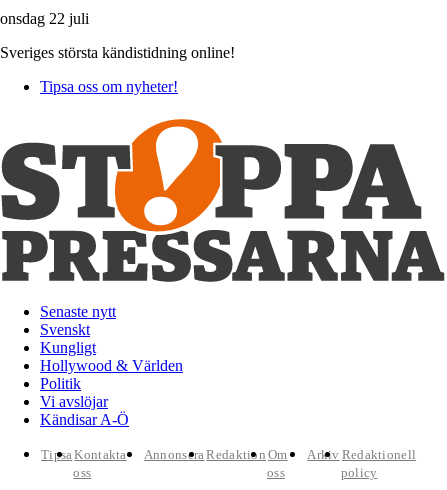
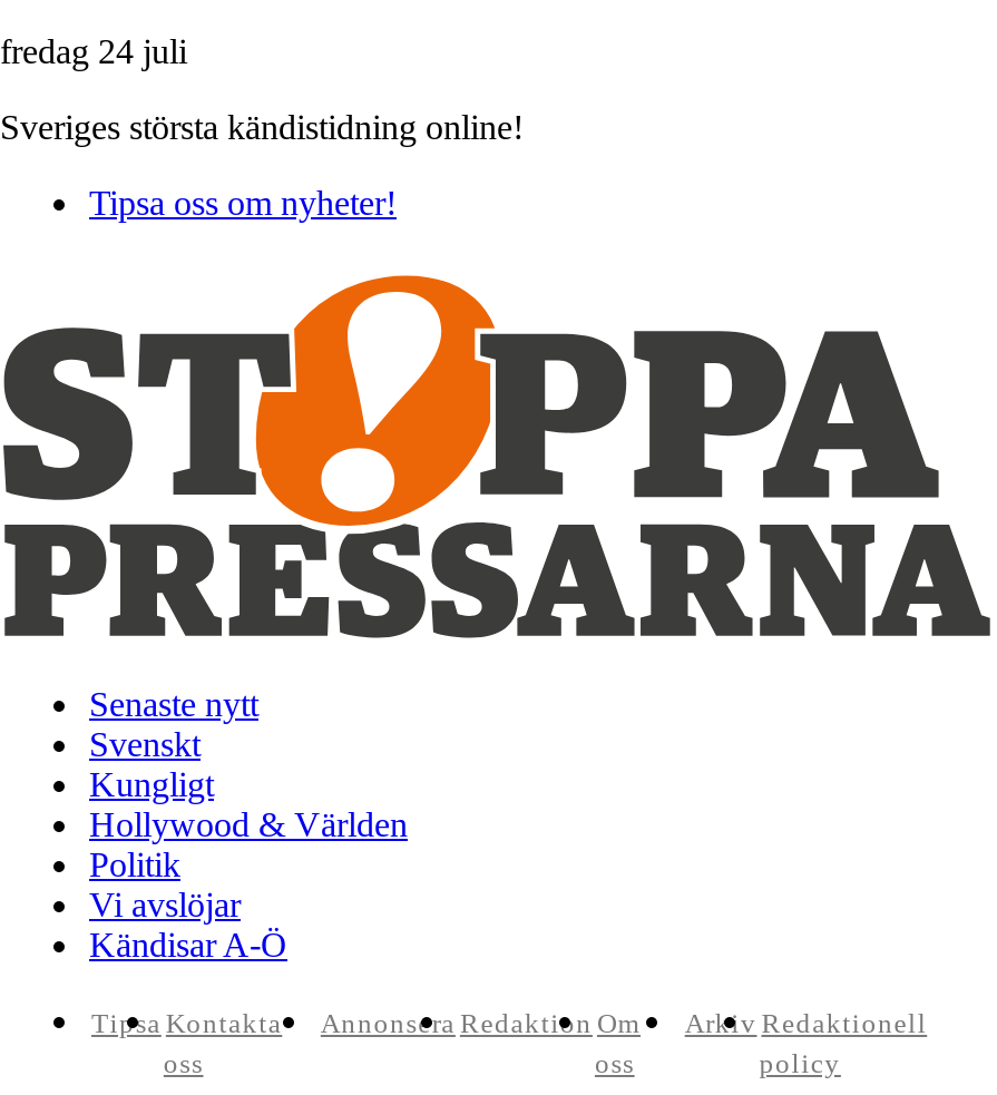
- onsdag 22 juli
+ fredag 24 juli
